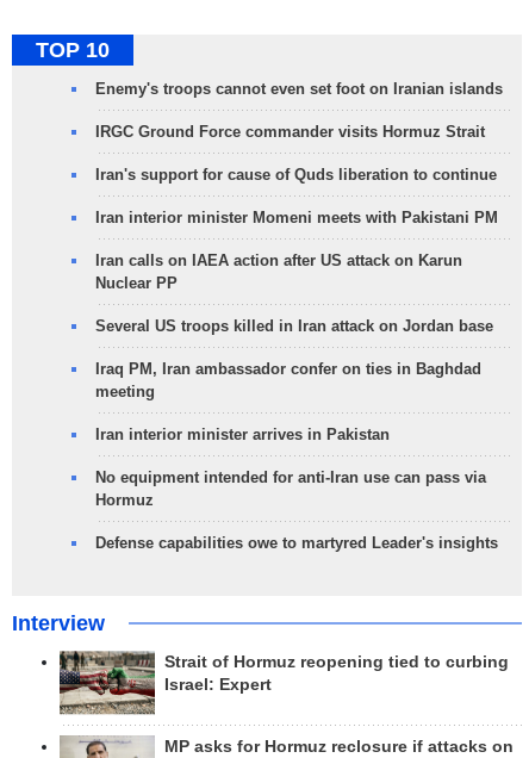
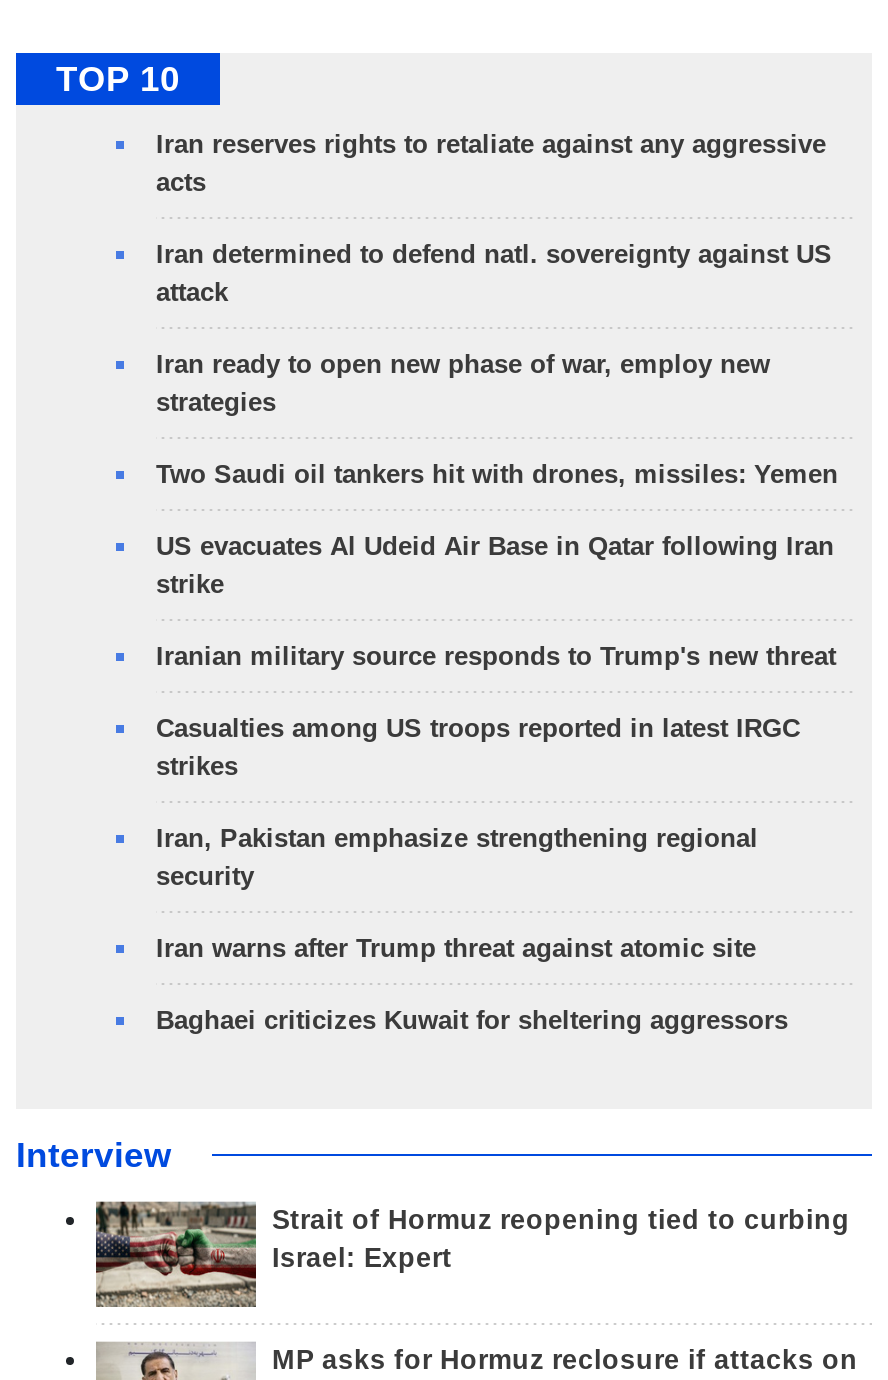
- Enemy's troops cannot even set foot on Iranian islands
+ Iran reserves rights to retaliate against any aggressive
+ acts

- IRGC Ground Force commander visits Hormuz Strait
+ Iran determined to defend natl. sovereignty against US
+ attack

- Iran's support for cause of Quds liberation to continue
+ Iran ready to open new phase of war, employ new
+ strategies

- Iran interior minister Momeni meets with Pakistani PM
+ Two Saudi oil tankers hit with drones, missiles: Yemen

- Iran calls on IAEA action after US attack on Karun
- Nuclear PP
+ US evacuates Al Udeid Air Base in Qatar following Iran
+ strike

- Several US troops killed in Iran attack on Jordan base
+ Iranian military source responds to Trump's new threat

- Iraq PM, Iran ambassador confer on ties in Baghdad
- meeting
+ Casualties among US troops reported in latest IRGC
+ strikes

- Iran interior minister arrives in Pakistan
+ Iran, Pakistan emphasize strengthening regional
+ security

- No equipment intended for anti-Iran use can pass via
- Hormuz
+ Iran warns after Trump threat against atomic site

- Defense capabilities owe to martyred Leader's insights
+ Baghaei criticizes Kuwait for sheltering aggressors
